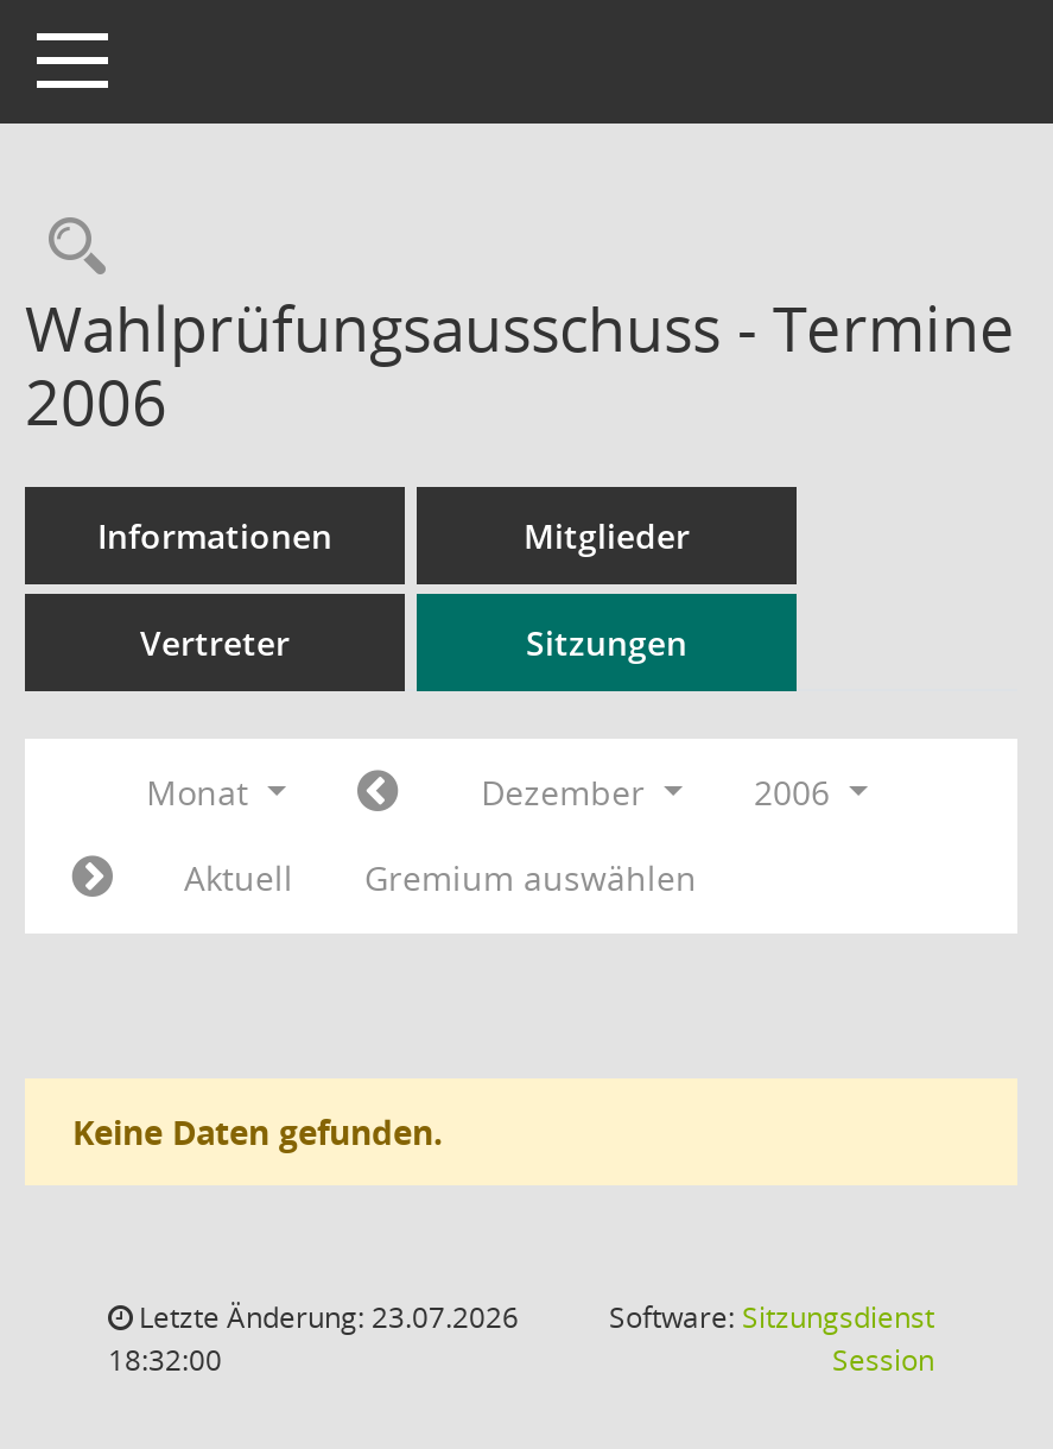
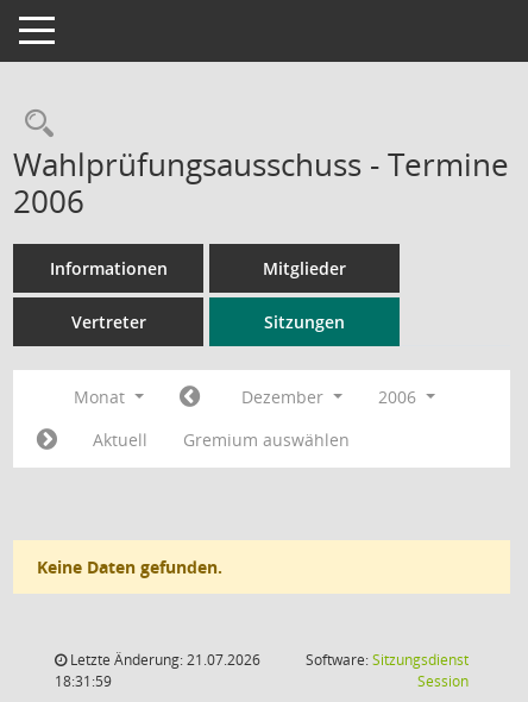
- Letzte Änderung: 23.07.2026
+ Letzte Änderung: 21.07.2026

- 18:32:00
+ 18:31:59
